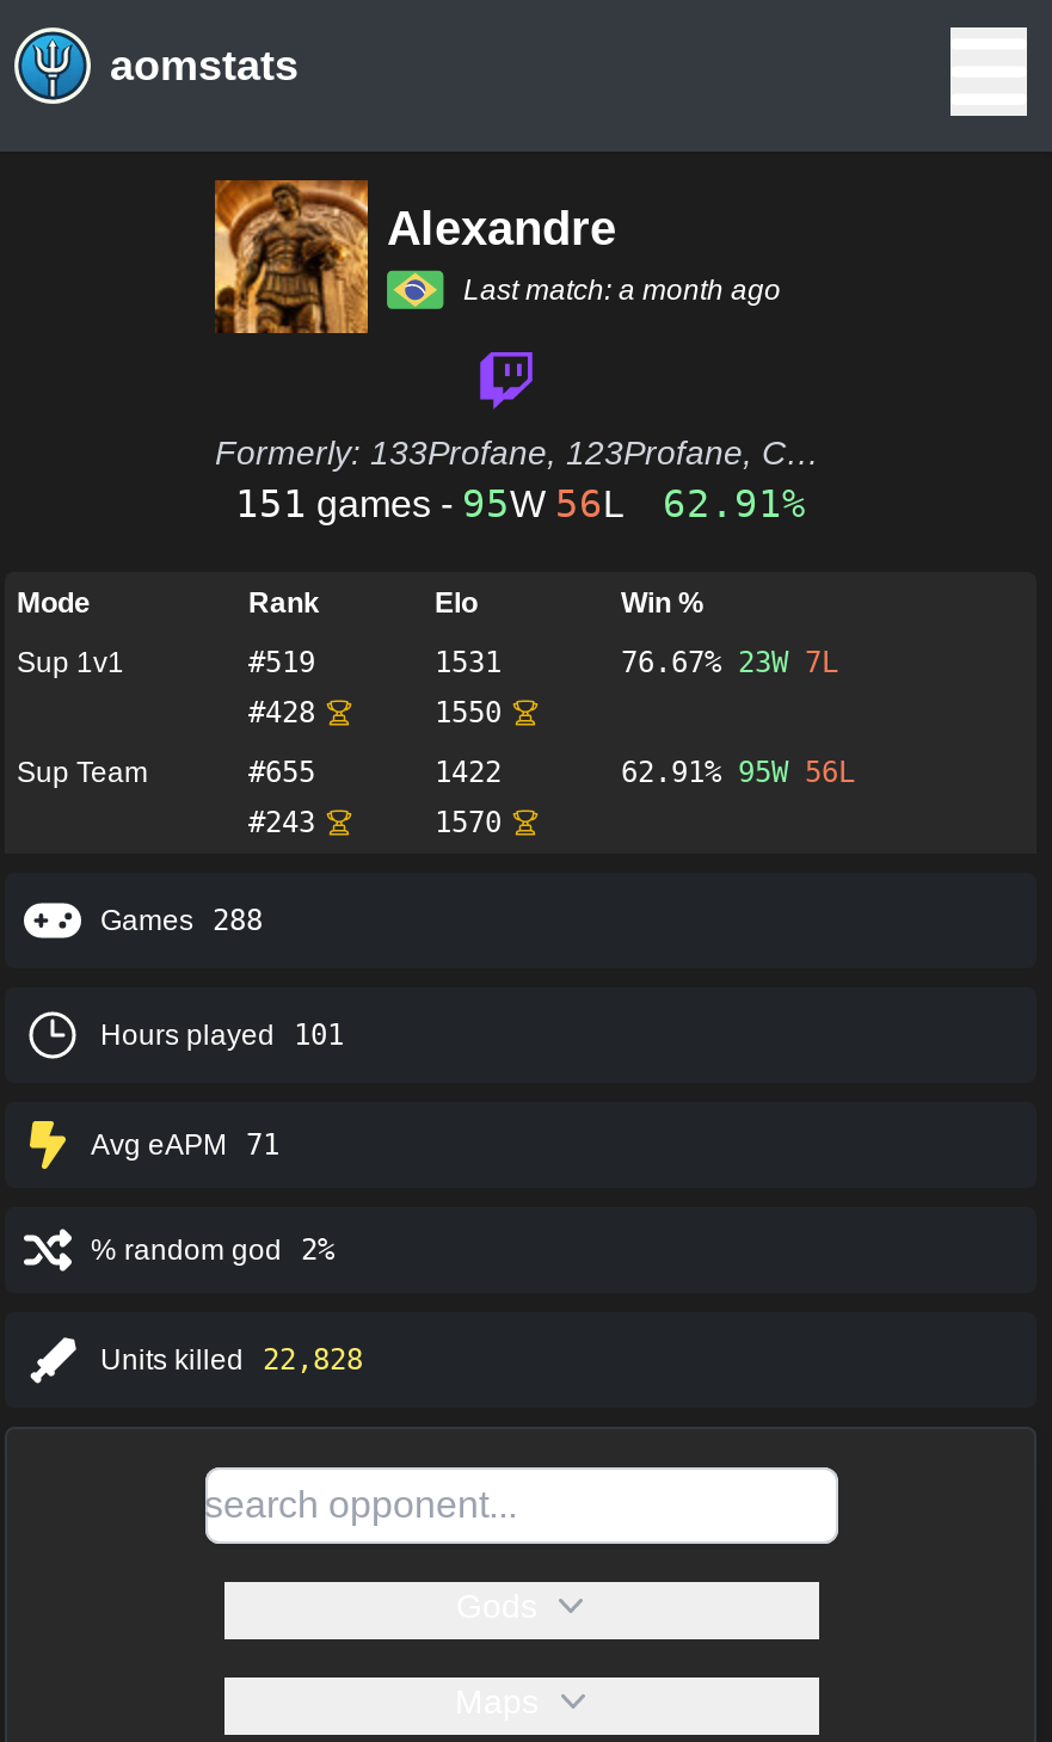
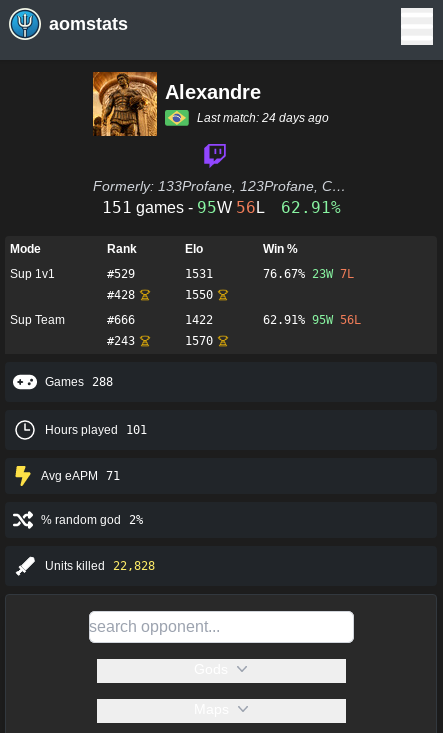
- Last match: a month ago
+ Last match: 24 days ago

- #519
+ #529

- #655
+ #666
